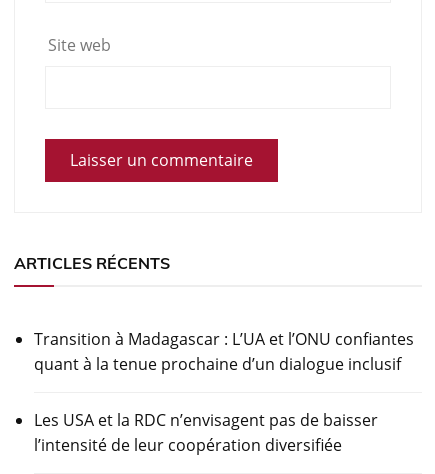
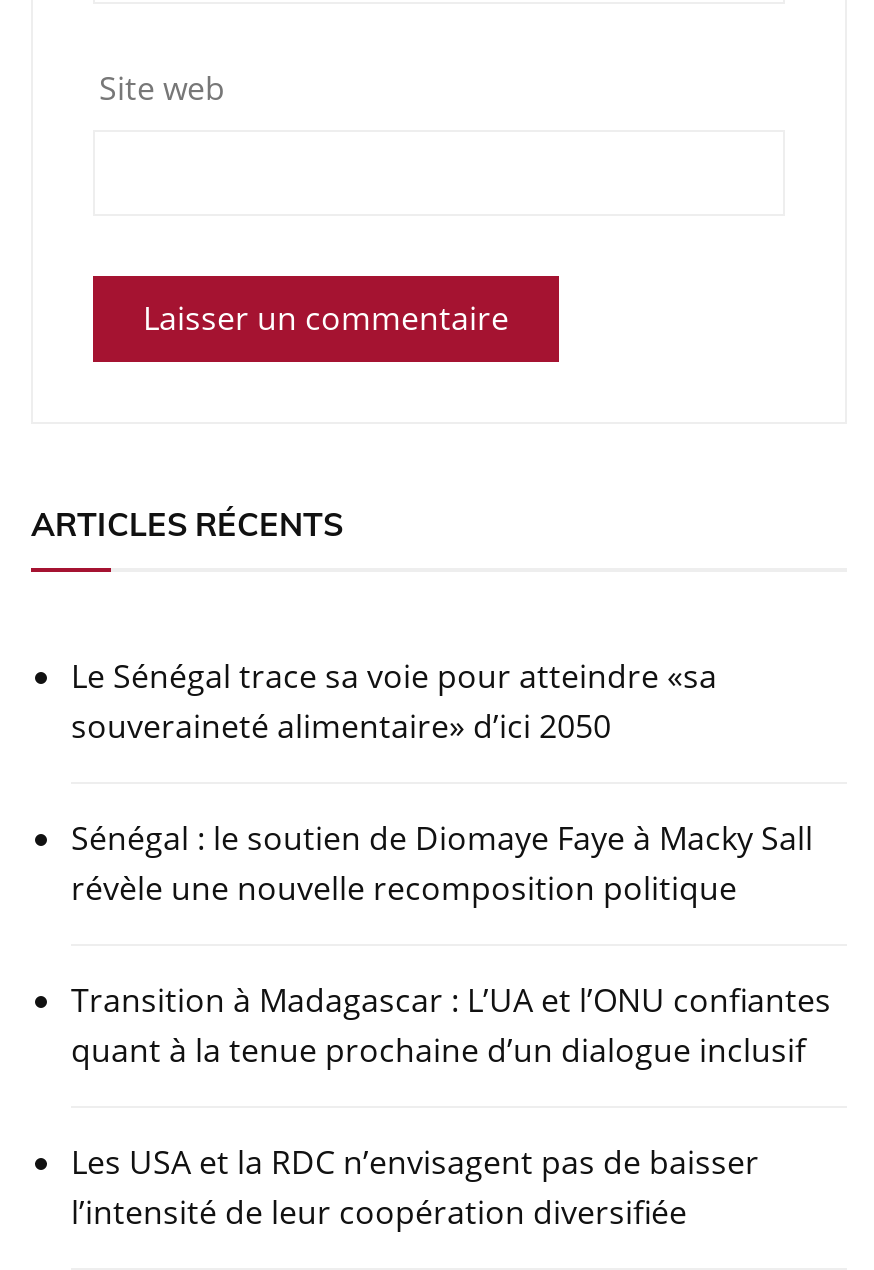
+ Le Sénégal trace sa voie pour atteindre «sa
+ souveraineté alimentaire» d’ici 2050
+ Sénégal : le soutien de Diomaye Faye à Macky Sall
+ révèle une nouvelle recomposition politique
